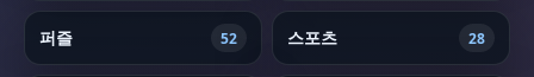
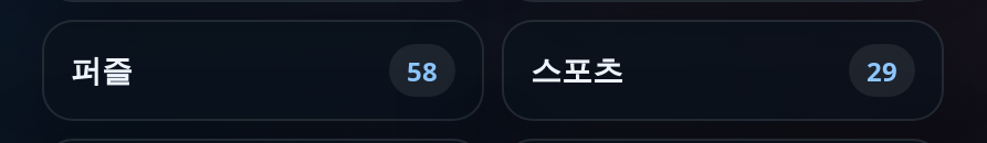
- 52
+ 58

- 28
+ 29
